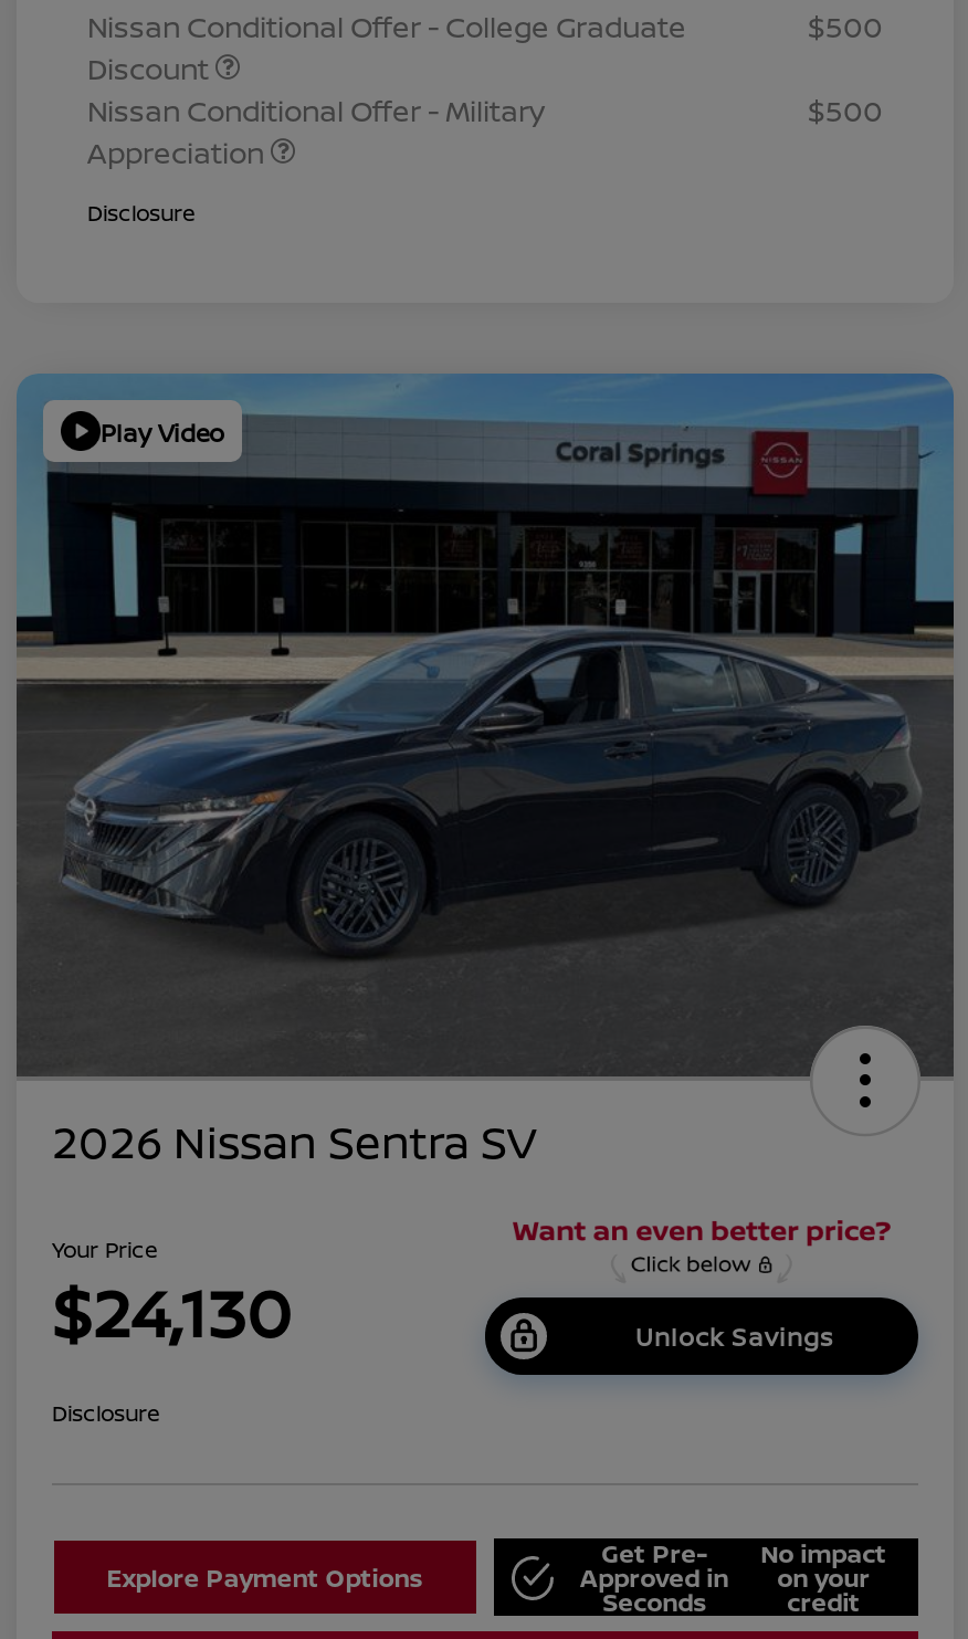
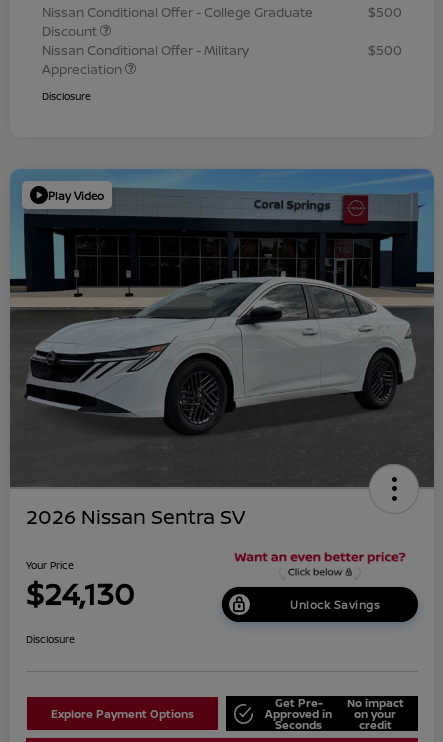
- [image]
+ [image]
